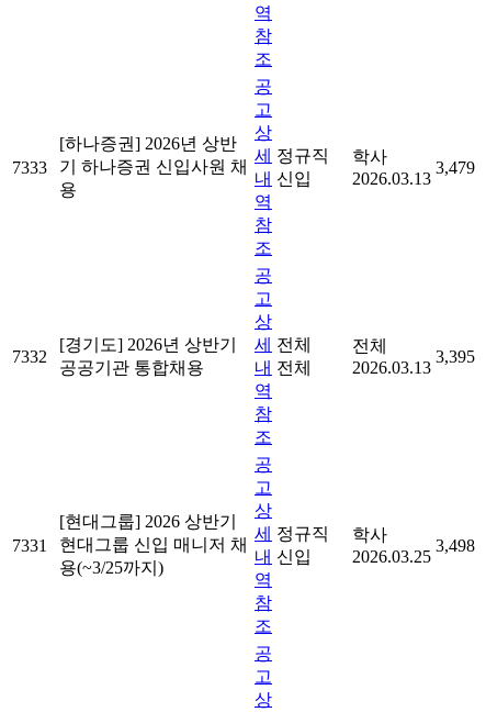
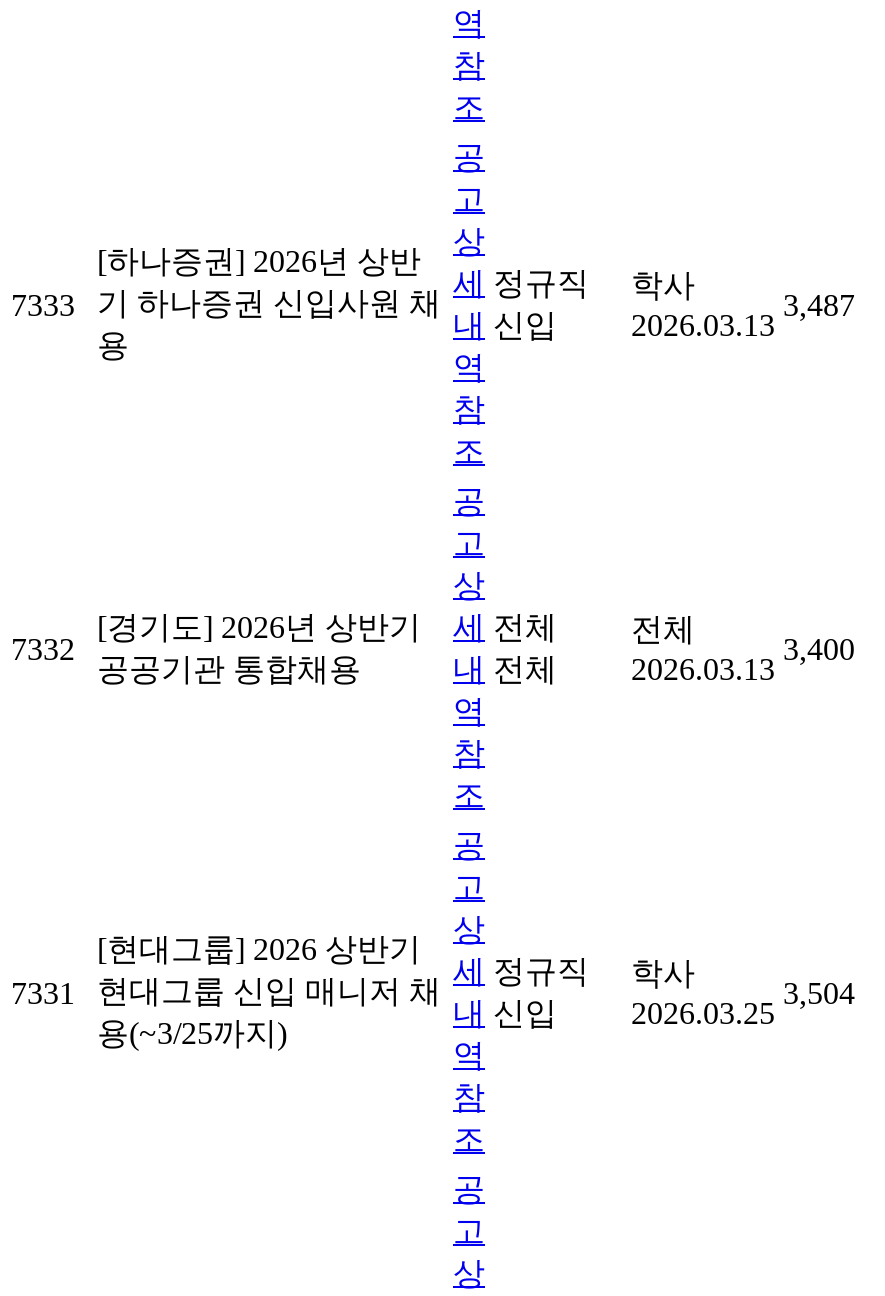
- 3,479
+ 3,487

- 3,395
+ 3,400

- 3,498
+ 3,504
